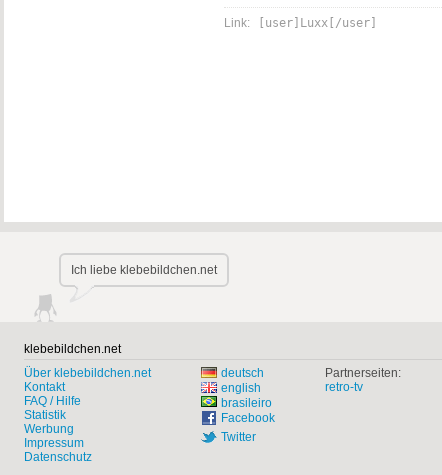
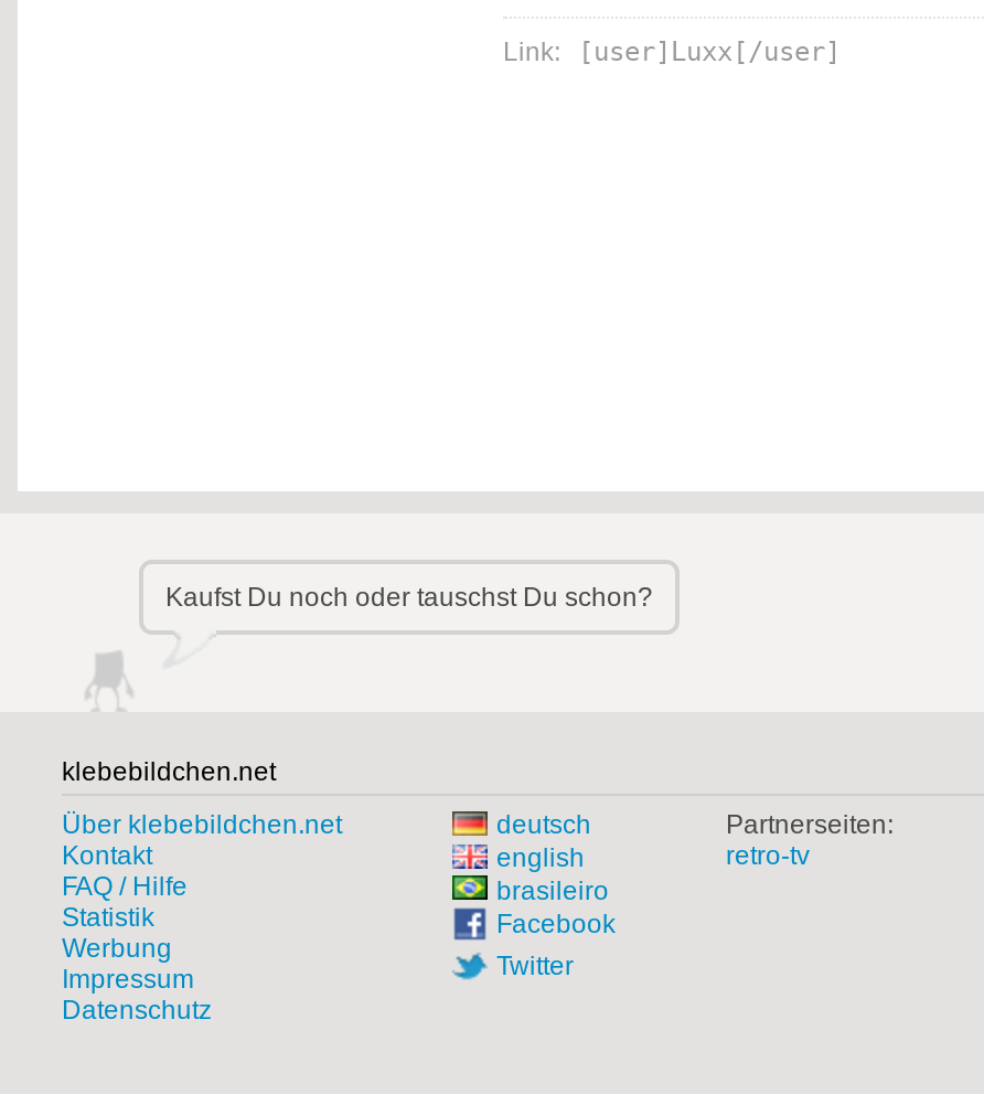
- Ich liebe klebebildchen.net
+ Kaufst Du noch oder tauschst Du schon?
